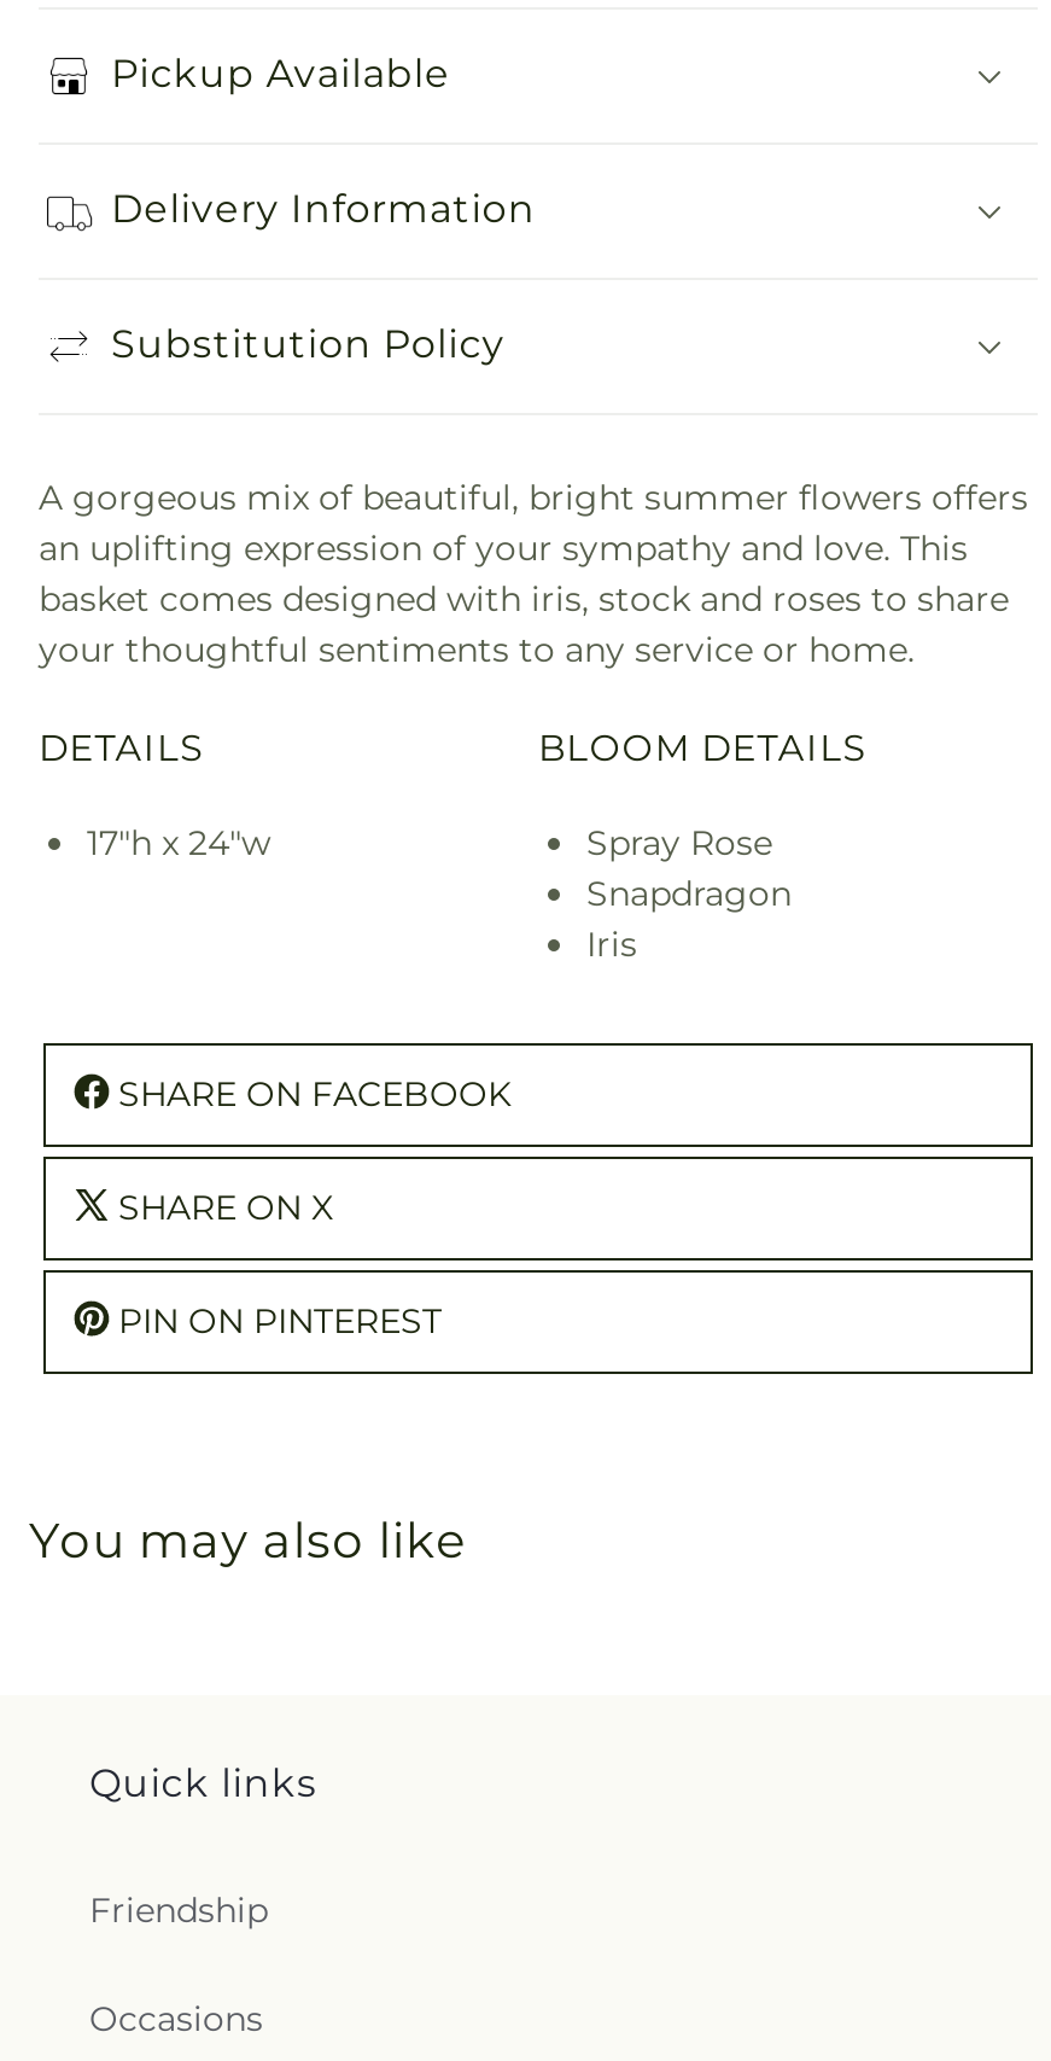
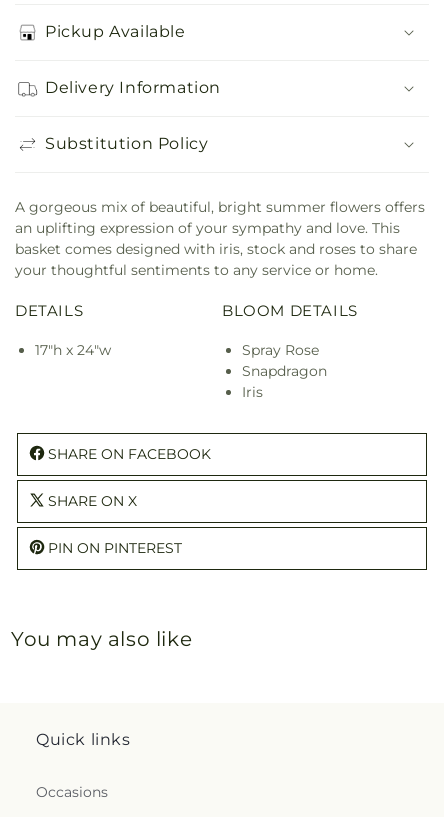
- Friendship
